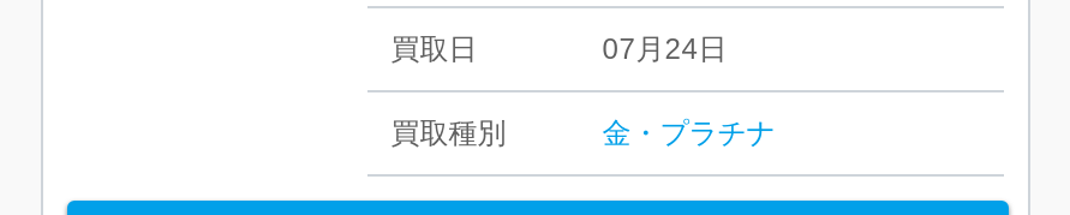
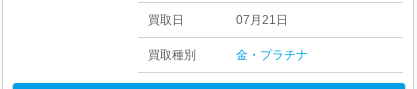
- 07月24日
+ 07月21日
